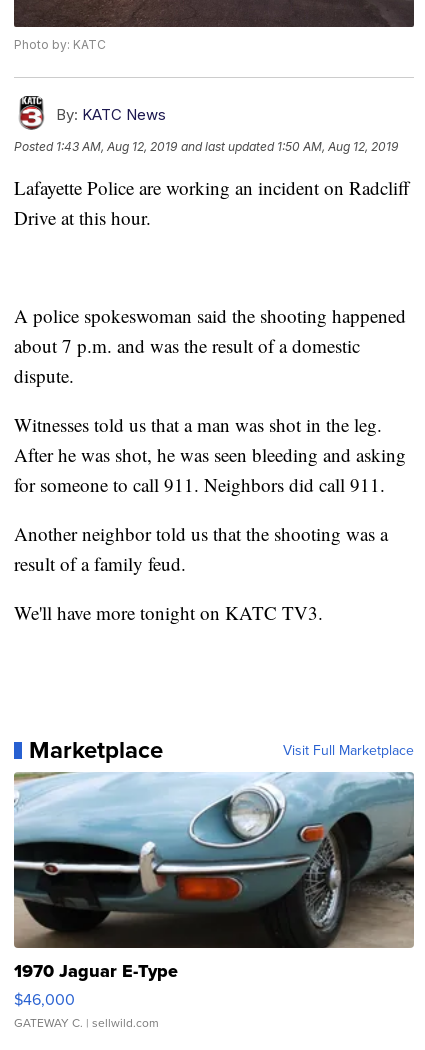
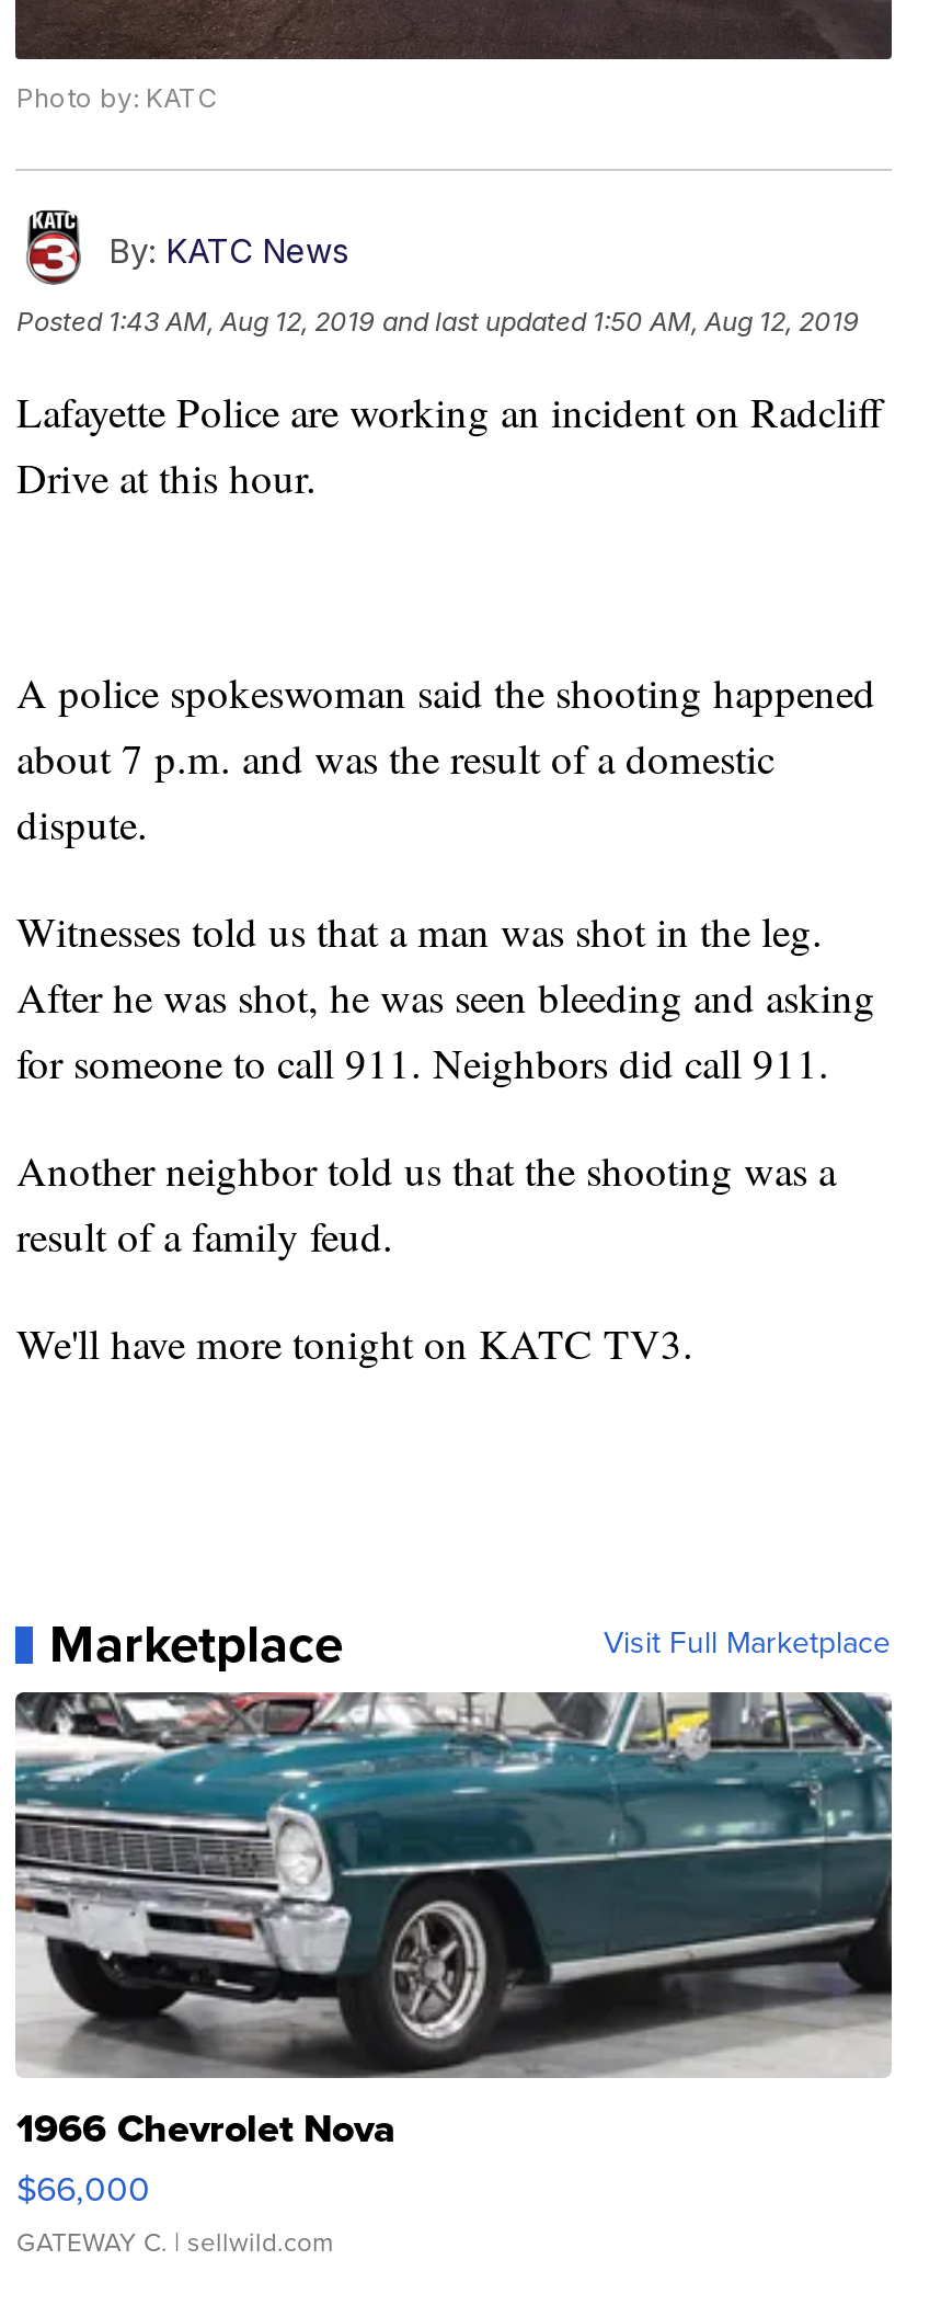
- [image]
- 1970 Jaguar E-Type
- $46,000
+ [image]
+ 1966 Chevrolet Nova
+ $66,000
